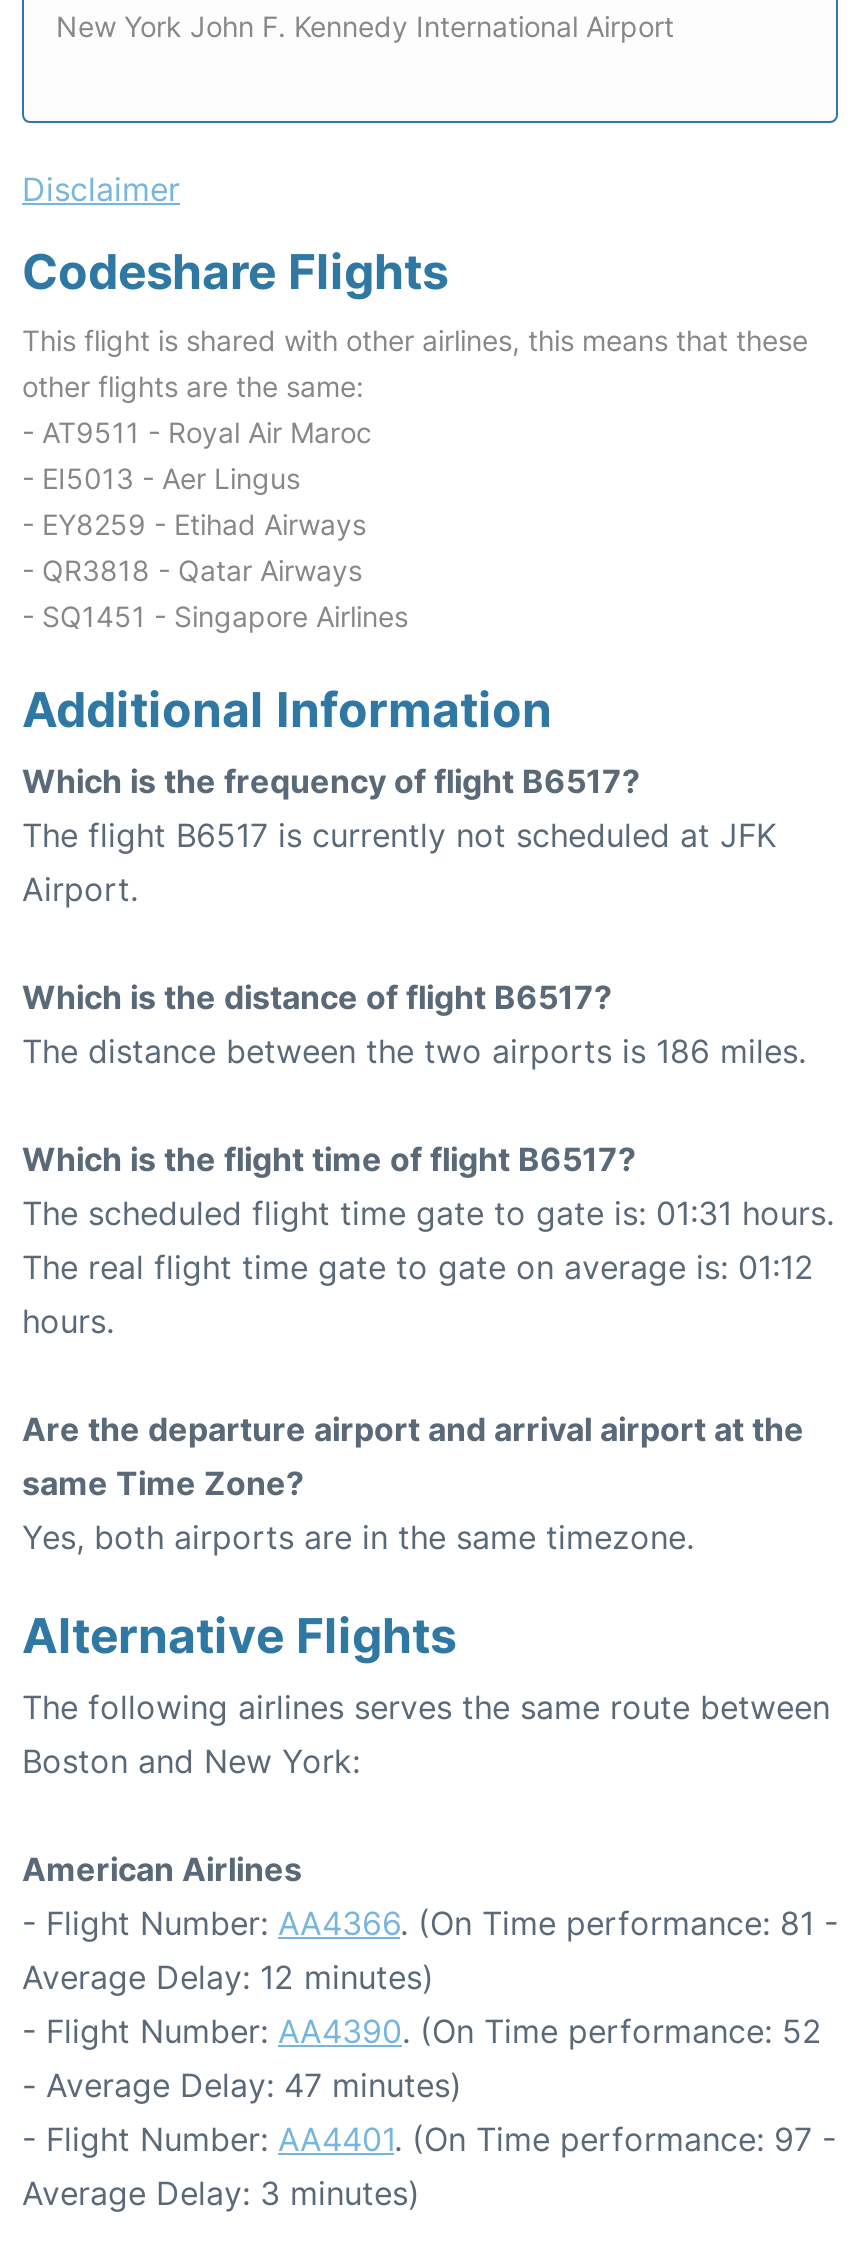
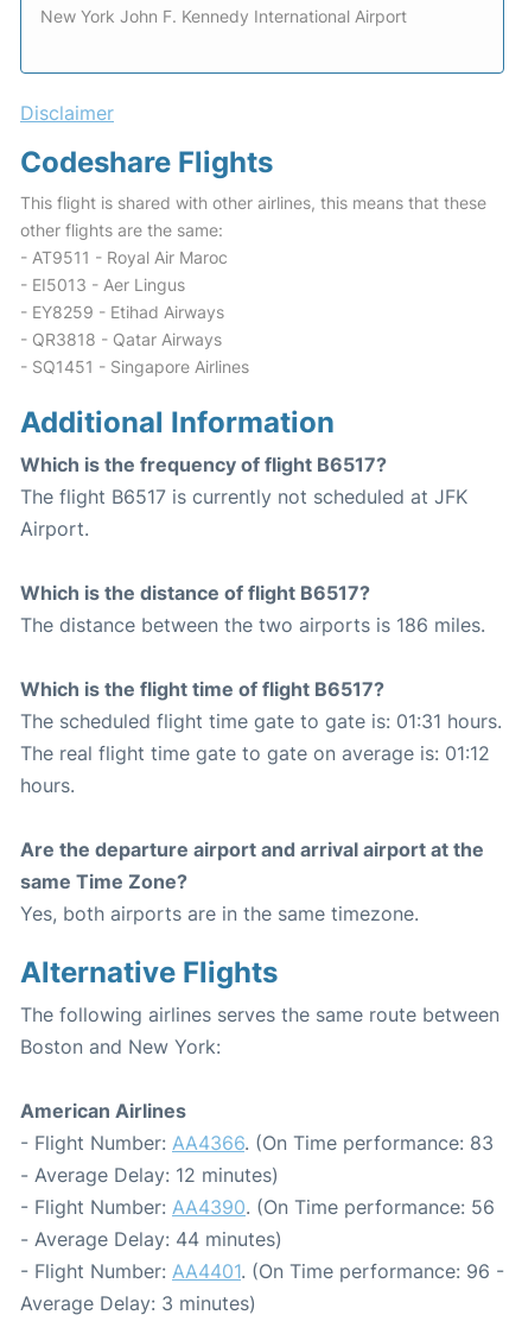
- - Flight Number: AA4366. (On Time performance: 81 -
- Average Delay: 12 minutes)
- - Flight Number: AA4390. (On Time performance: 52
- - Average Delay: 47 minutes)
- - Flight Number: AA4401. (On Time performance: 97 -
+ - Flight Number: AA4366. (On Time performance: 83
+ - Average Delay: 12 minutes)
+ - Flight Number: AA4390. (On Time performance: 56
+ - Average Delay: 44 minutes)
+ - Flight Number: AA4401. (On Time performance: 96 -
